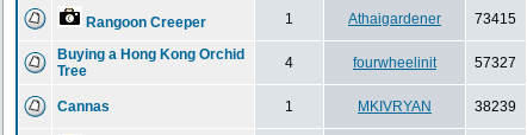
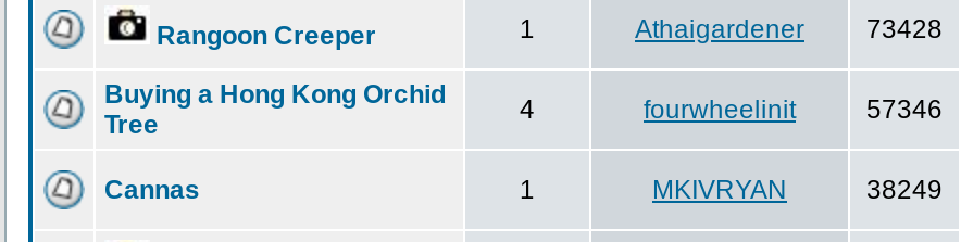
- 73415
+ 73428

- 57327
+ 57346

- 38239
+ 38249
